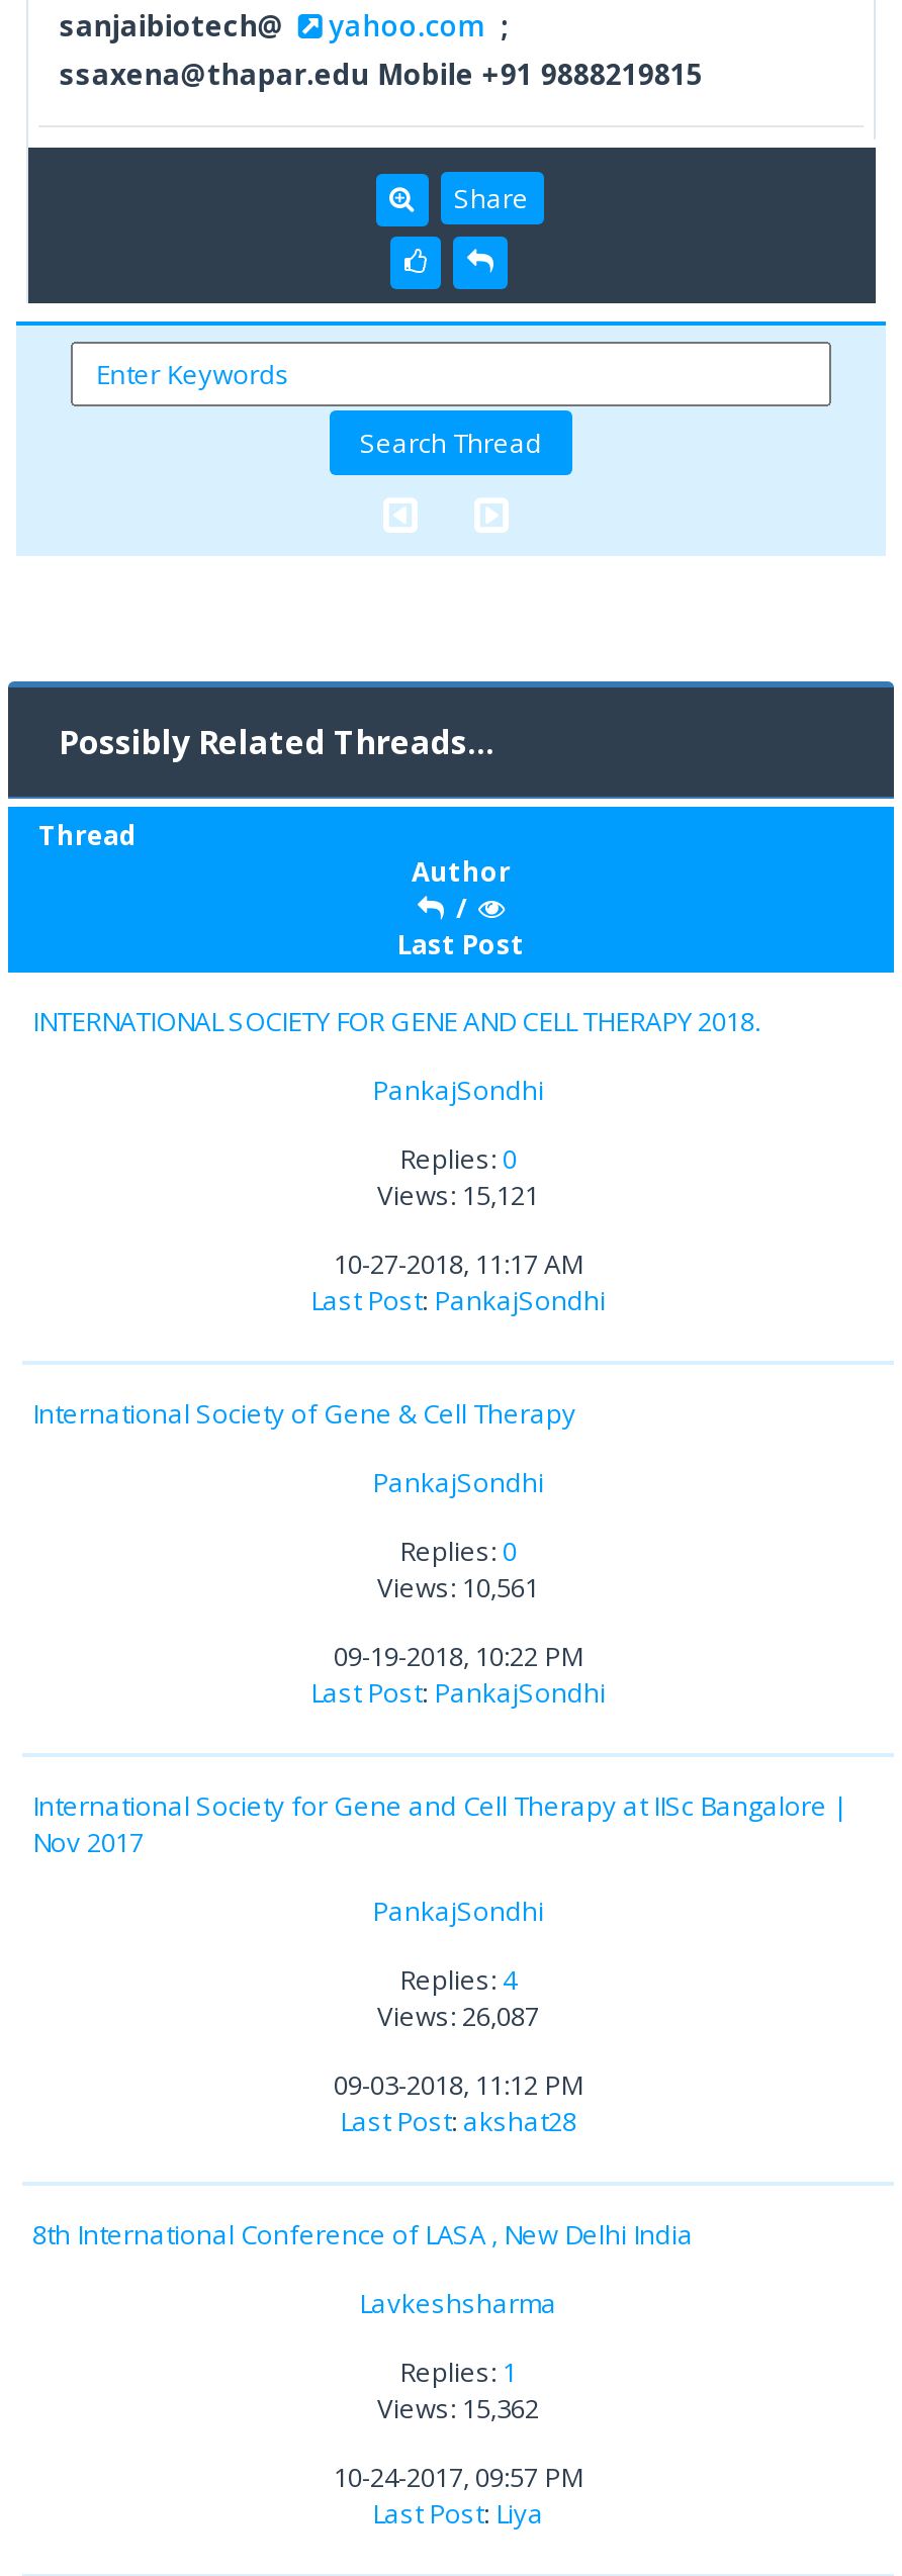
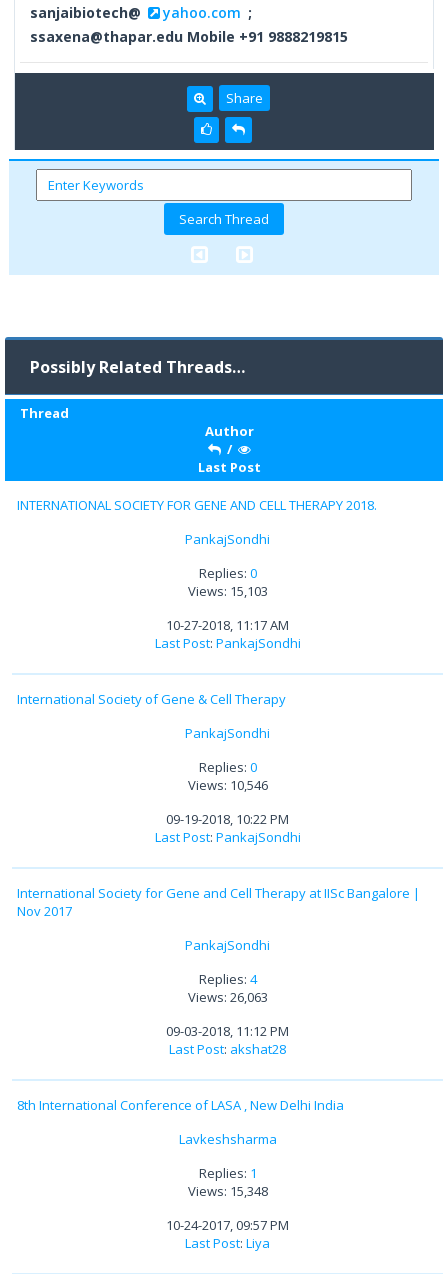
- Views: 15,121
+ Views: 15,103

- Views: 10,561
+ Views: 10,546

- Views: 26,087
+ Views: 26,063

- Views: 15,362
+ Views: 15,348
